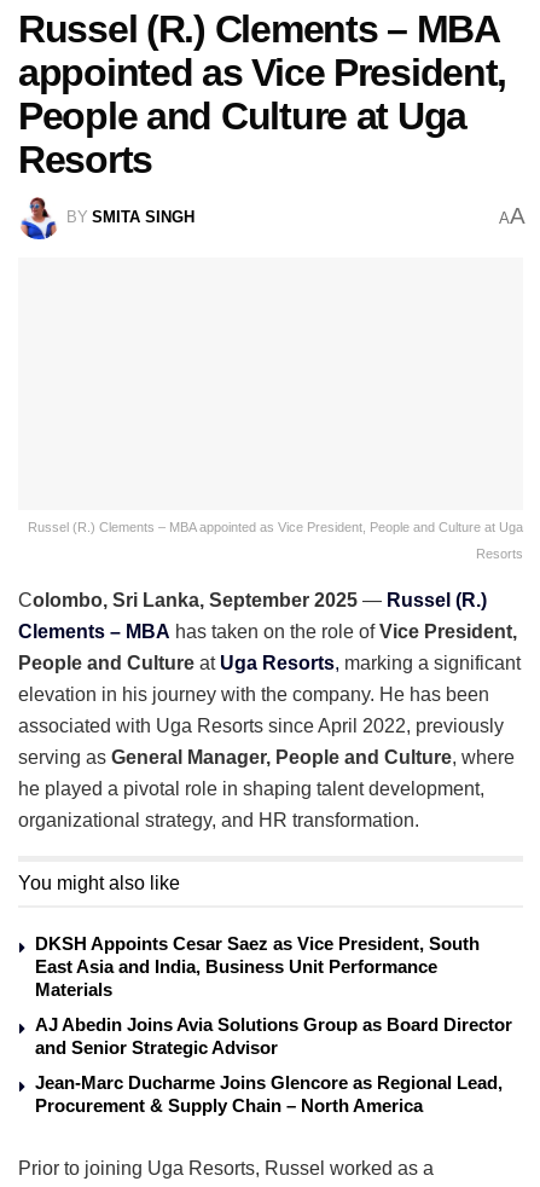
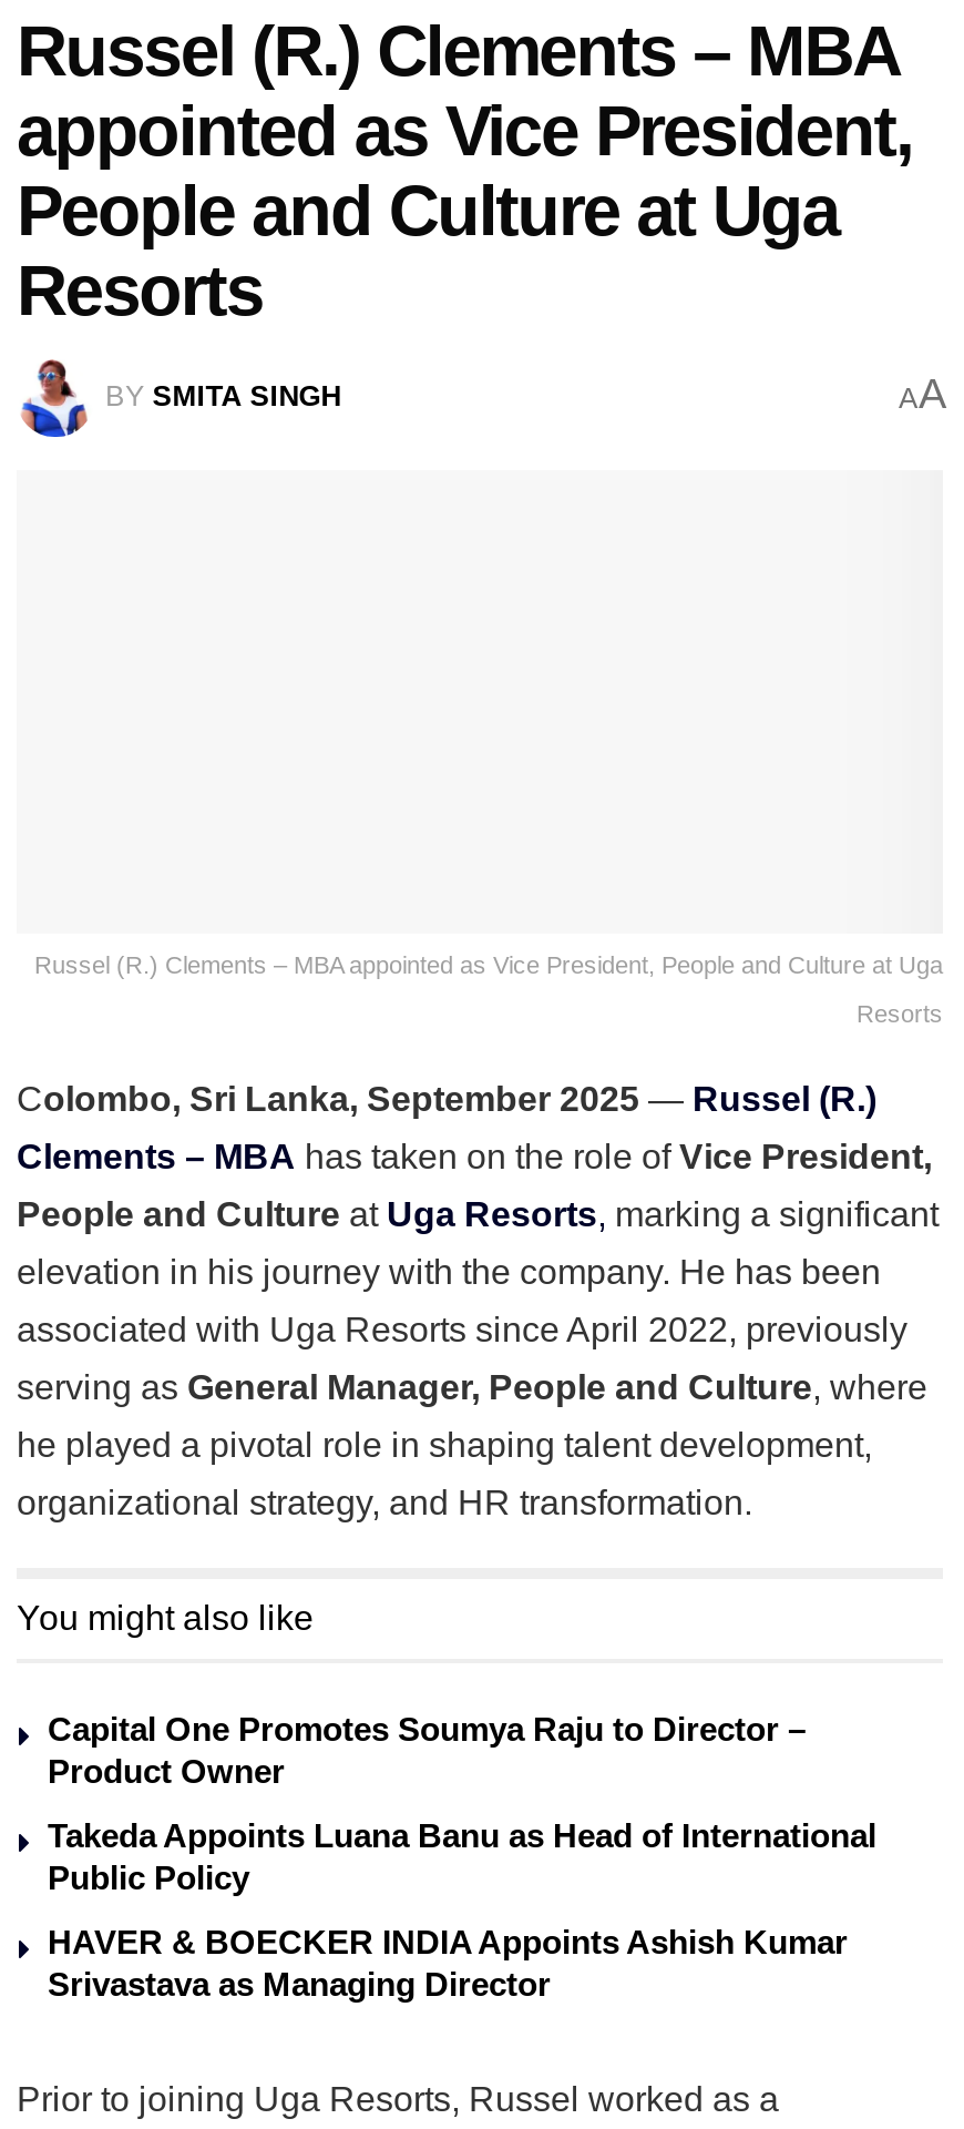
- DKSH Appoints Cesar Saez as Vice President, South
- East Asia and India, Business Unit Performance
- Materials
+ Capital One Promotes Soumya Raju to Director –
+ Product Owner

- AJ Abedin Joins Avia Solutions Group as Board Director
- and Senior Strategic Advisor
+ Takeda Appoints Luana Banu as Head of International
+ Public Policy

- Jean-Marc Ducharme Joins Glencore as Regional Lead,
- Procurement & Supply Chain – North America
+ HAVER & BOECKER INDIA Appoints Ashish Kumar
+ Srivastava as Managing Director
